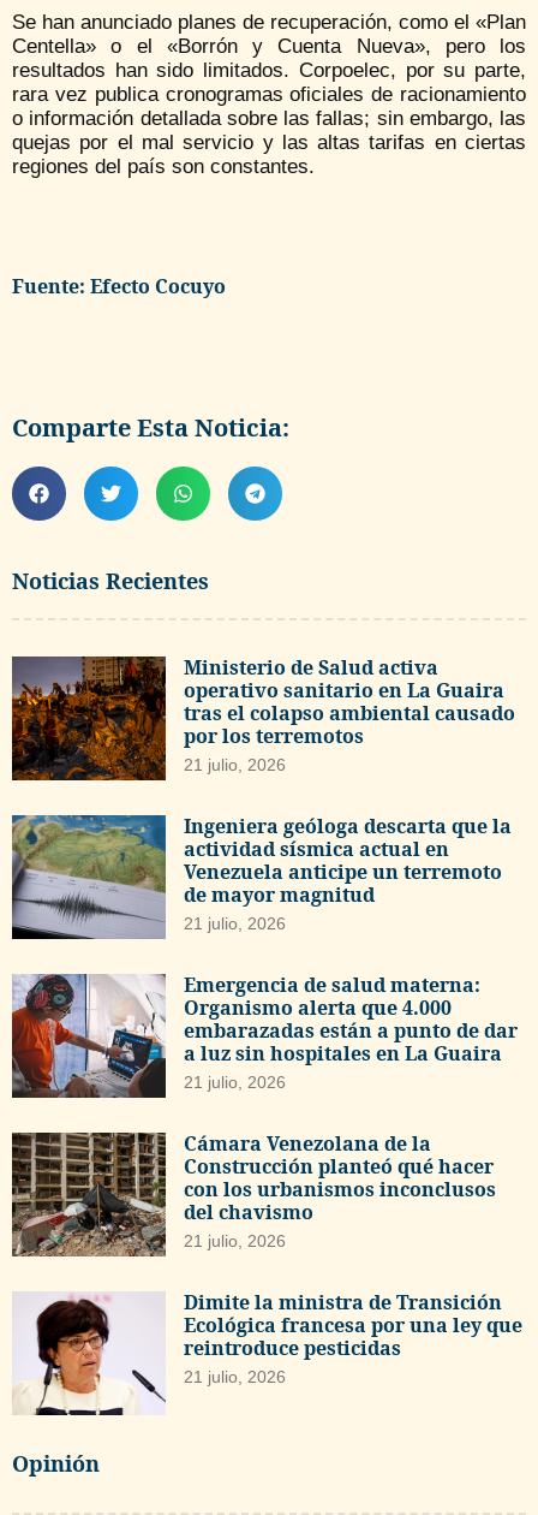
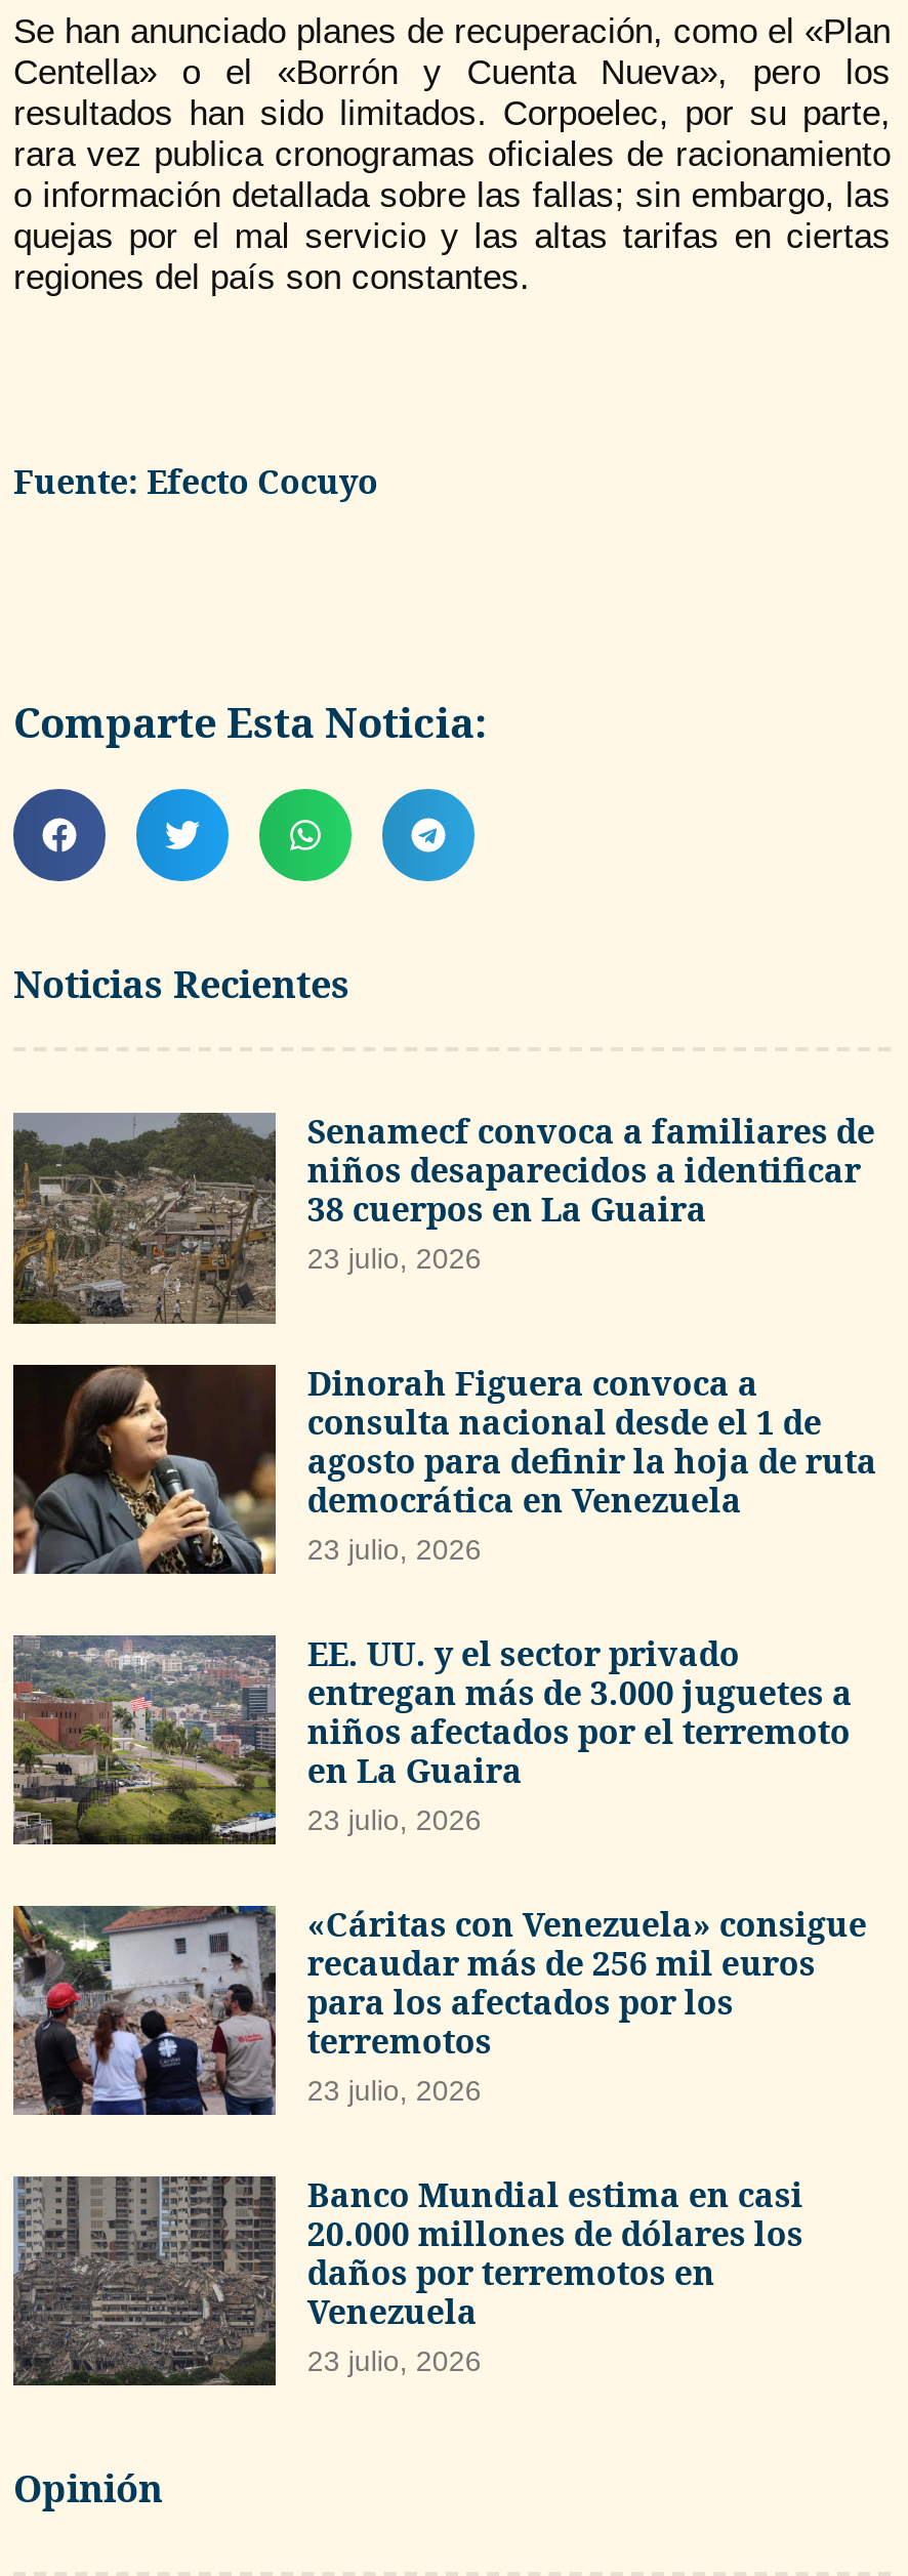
- [image]
- Ministerio de Salud activa
- operativo sanitario en La Guaira
- tras el colapso ambiental causado
- por los terremotos
- 21 julio, 2026
+ [image]
+ Senamecf convoca a familiares de
+ niños desaparecidos a identificar
+ 38 cuerpos en La Guaira
+ 23 julio, 2026

- [image]
- Ingeniera geóloga descarta que la
- actividad sísmica actual en
- Venezuela anticipe un terremoto
- de mayor magnitud
- 21 julio, 2026
+ [image]
+ Dinorah Figuera convoca a
+ consulta nacional desde el 1 de
+ agosto para definir la hoja de ruta
+ democrática en Venezuela
+ 23 julio, 2026

- [image]
- Emergencia de salud materna:
- Organismo alerta que 4.000
- embarazadas están a punto de dar
- a luz sin hospitales en La Guaira
- 21 julio, 2026
+ [image]
+ EE. UU. y el sector privado
+ entregan más de 3.000 juguetes a
+ niños afectados por el terremoto
+ en La Guaira
+ 23 julio, 2026

- [image]
- Cámara Venezolana de la
- Construcción planteó qué hacer
- con los urbanismos inconclusos
- del chavismo
- 21 julio, 2026
+ [image]
+ «Cáritas con Venezuela» consigue
+ recaudar más de 256 mil euros
+ para los afectados por los
+ terremotos
+ 23 julio, 2026

- [image]
- Dimite la ministra de Transición
- Ecológica francesa por una ley que
- reintroduce pesticidas
- 21 julio, 2026
+ [image]
+ Banco Mundial estima en casi
+ 20.000 millones de dólares los
+ daños por terremotos en
+ Venezuela
+ 23 julio, 2026
